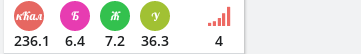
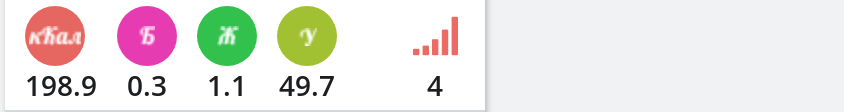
- 236.1
- 6.4
- 7.2
- 36.3
+ 198.9
+ 0.3
+ 1.1
+ 49.7
